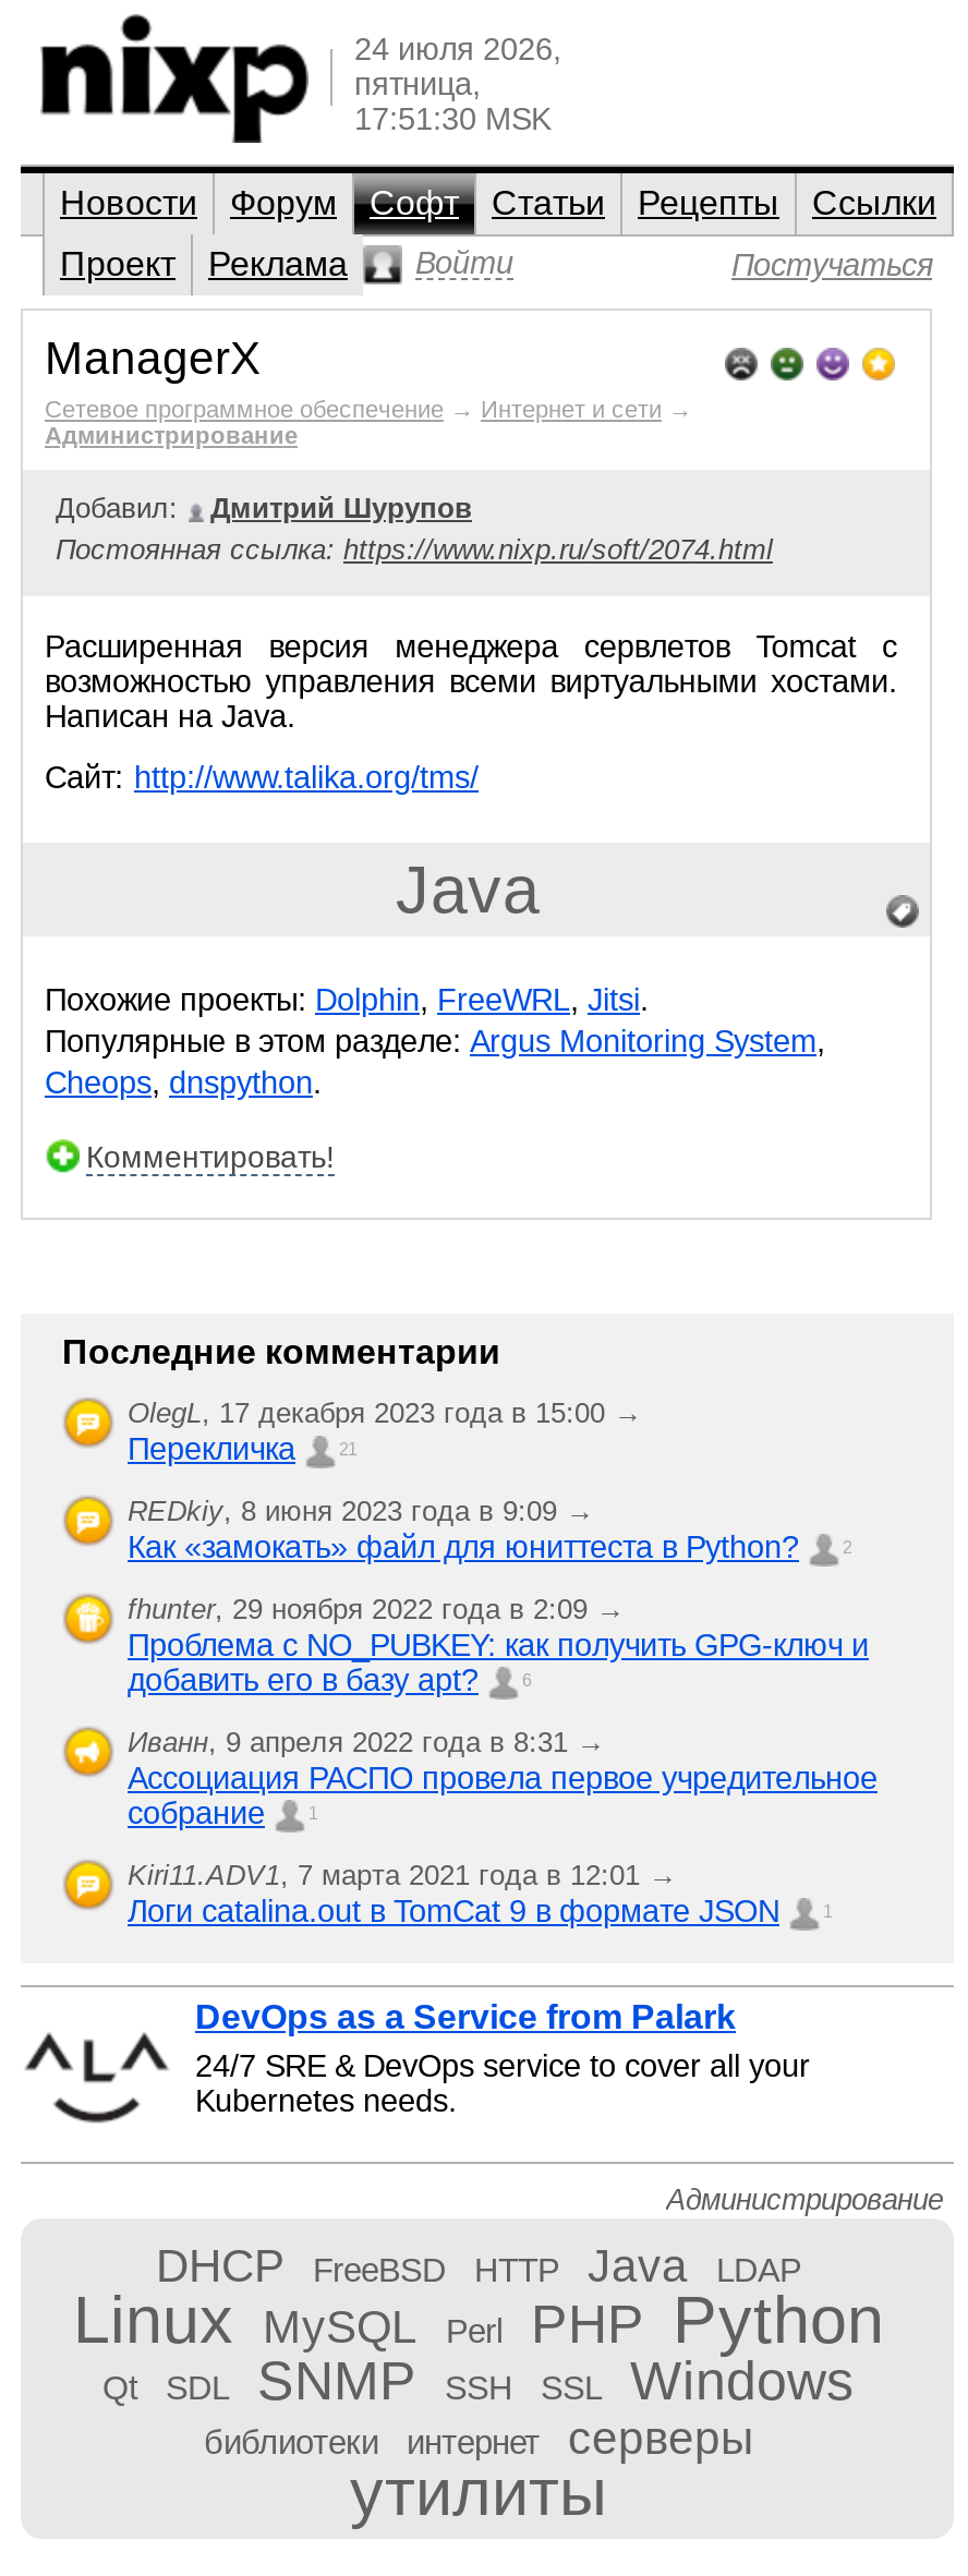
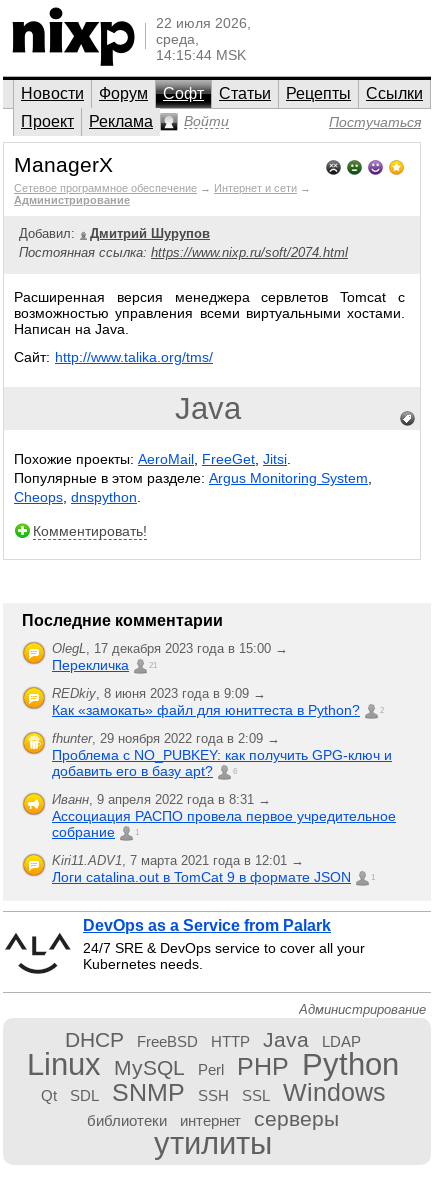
- 24 июля 2026,
- пятница,
- 17:51:30 MSK
+ 22 июля 2026,
+ среда,
+ 14:15:44 MSK

- Похожие проекты: Dolphin, FreeWRL, Jitsi.
+ Похожие проекты: AeroMail, FreeGet, Jitsi.
